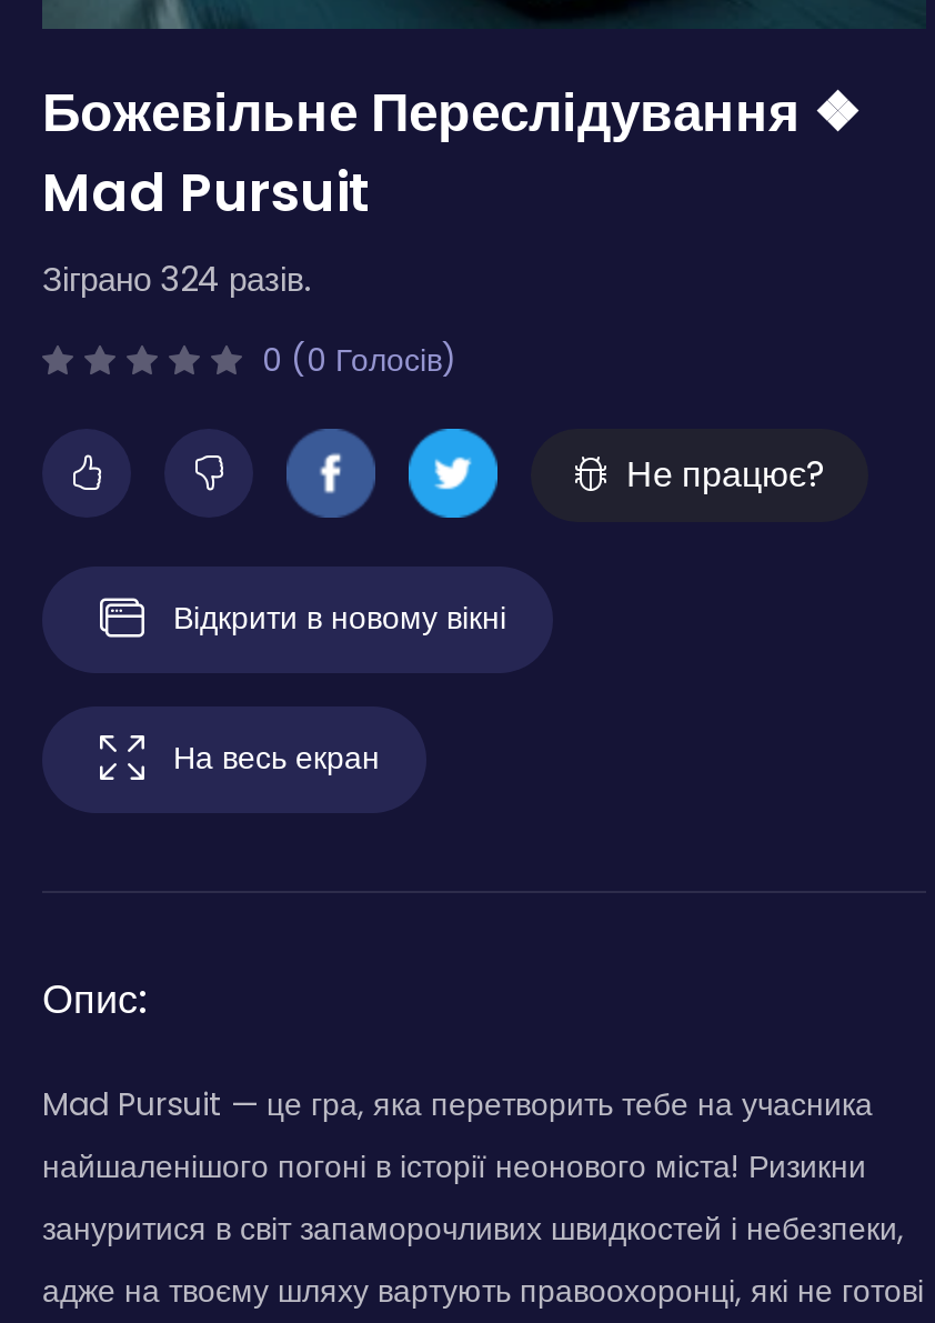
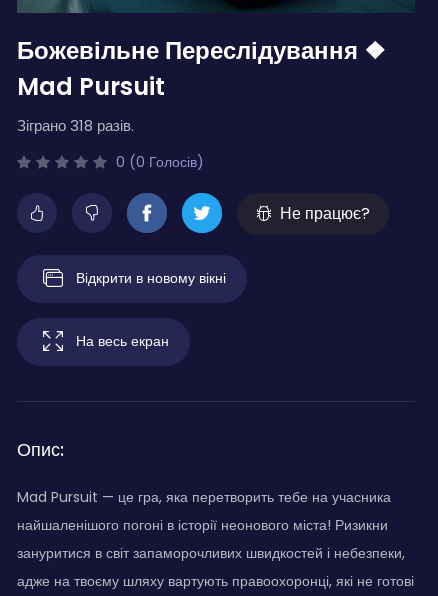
- Зіграно 324 разів.
+ Зіграно 318 разів.
